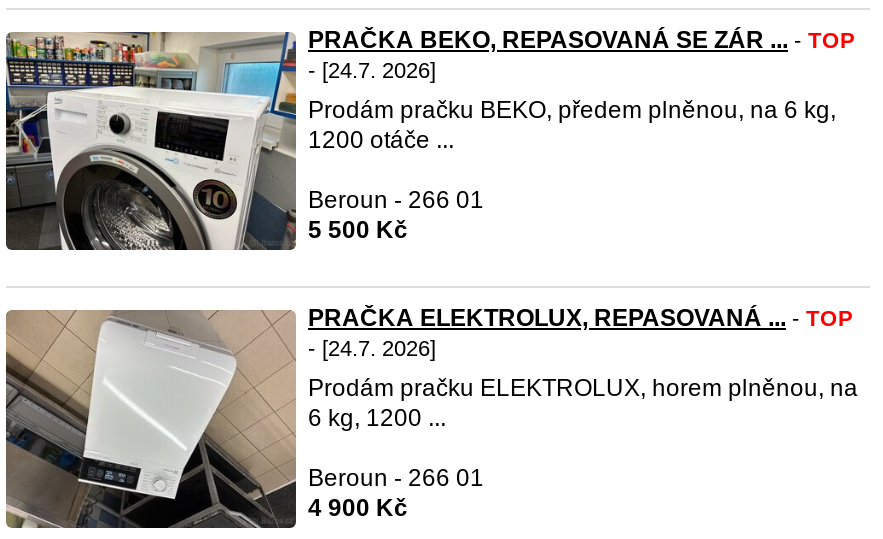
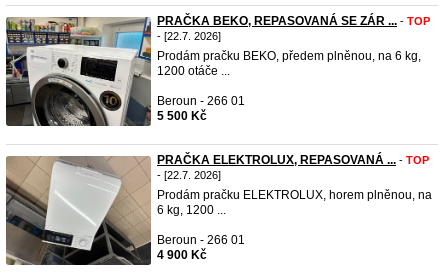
- - [24.7. 2026]
+ - [22.7. 2026]

- - [24.7. 2026]
+ - [22.7. 2026]
